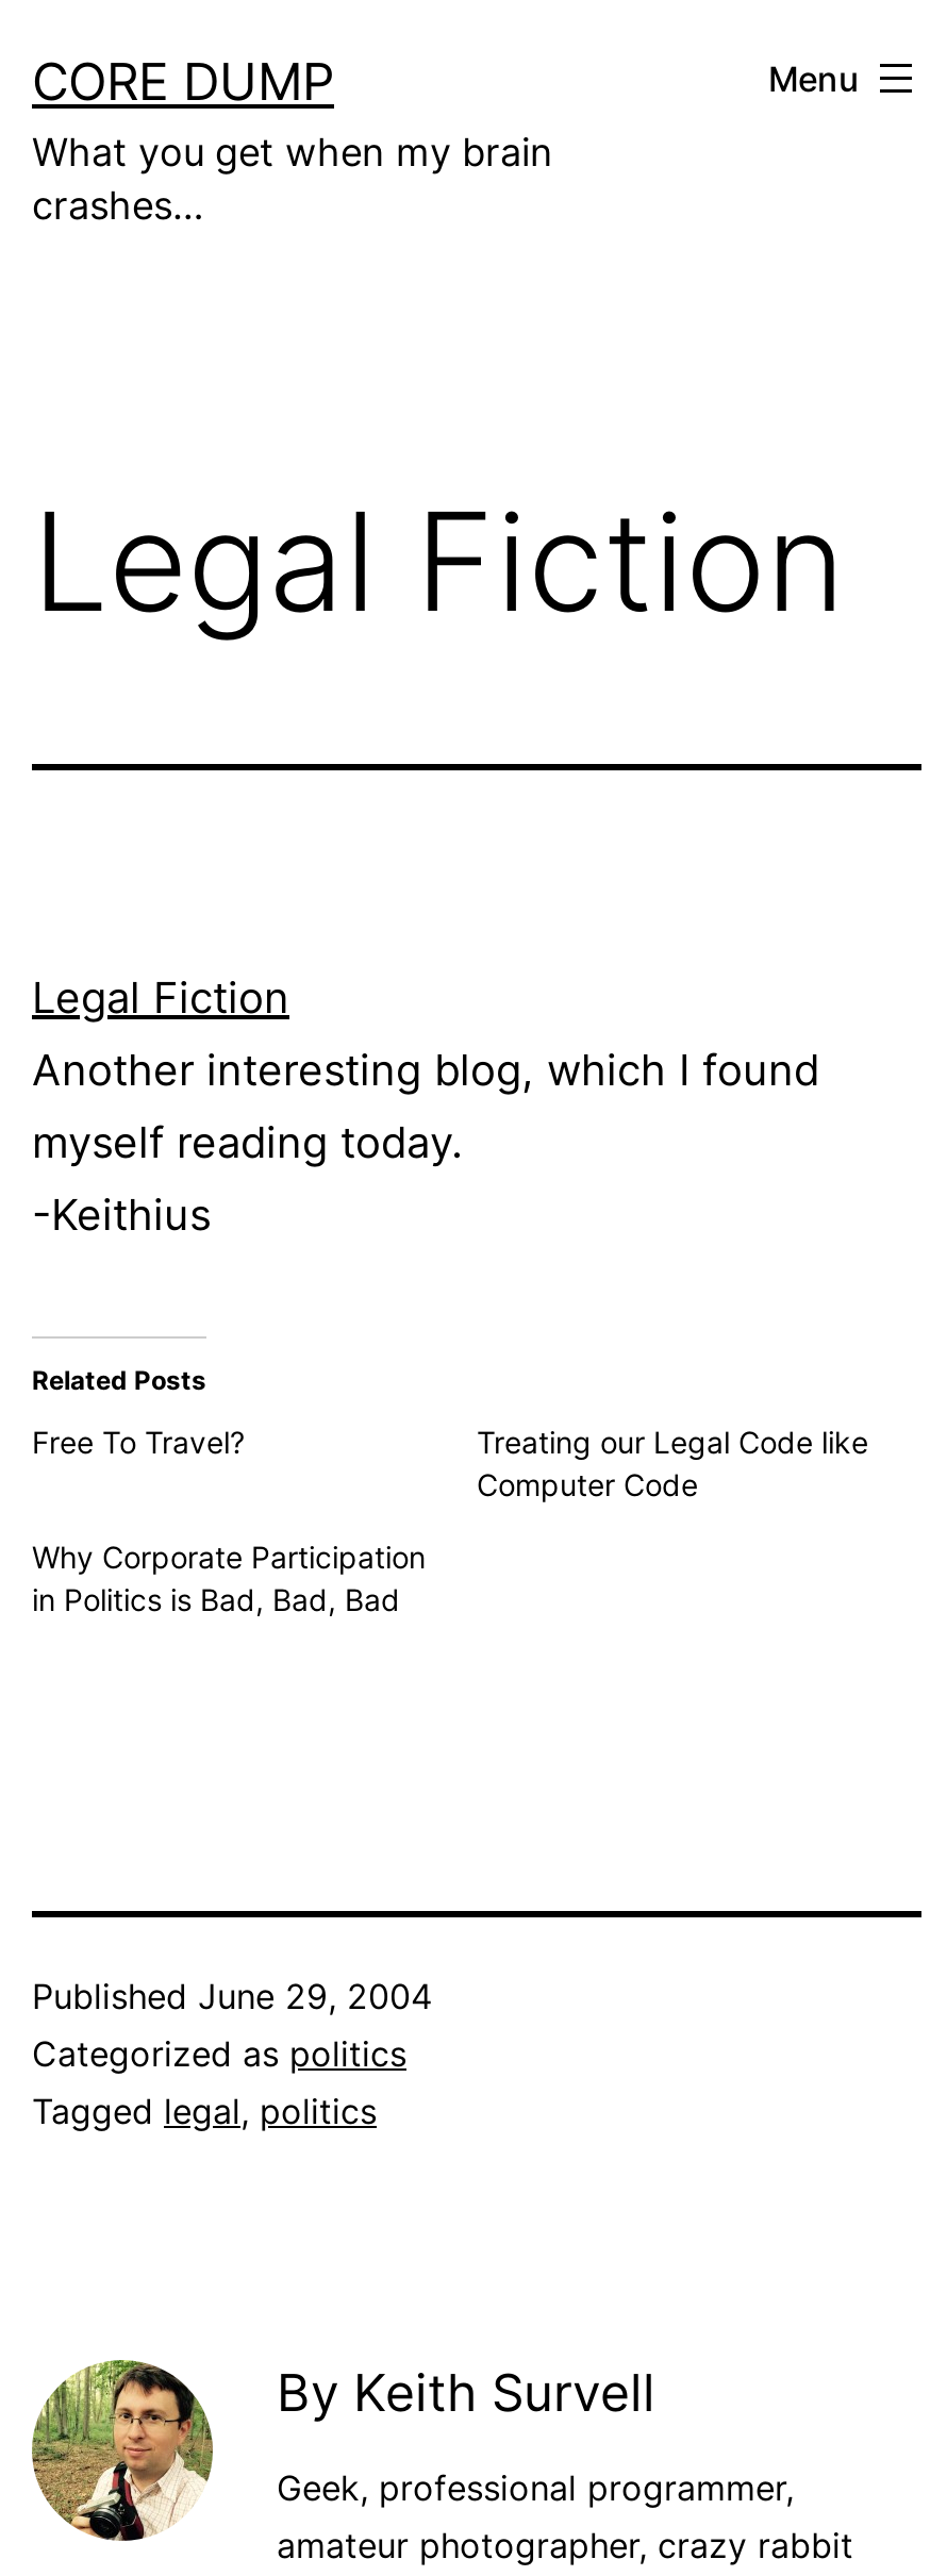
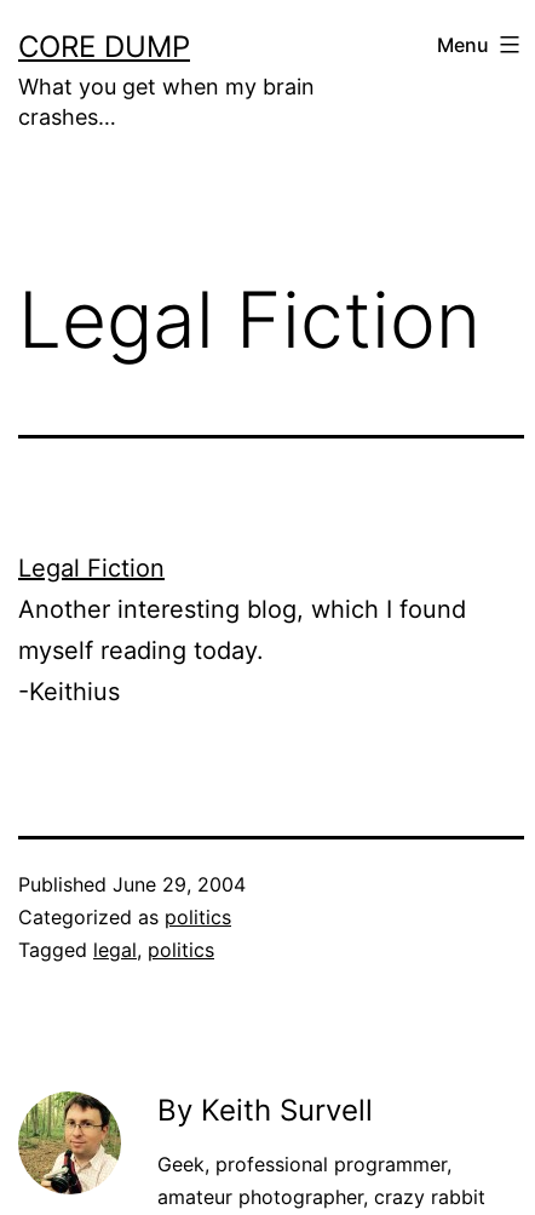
- Related Posts
- Free To Travel?
- Treating our Legal Code like
- Computer Code
- Why Corporate Participation
- in Politics is Bad, Bad, Bad
